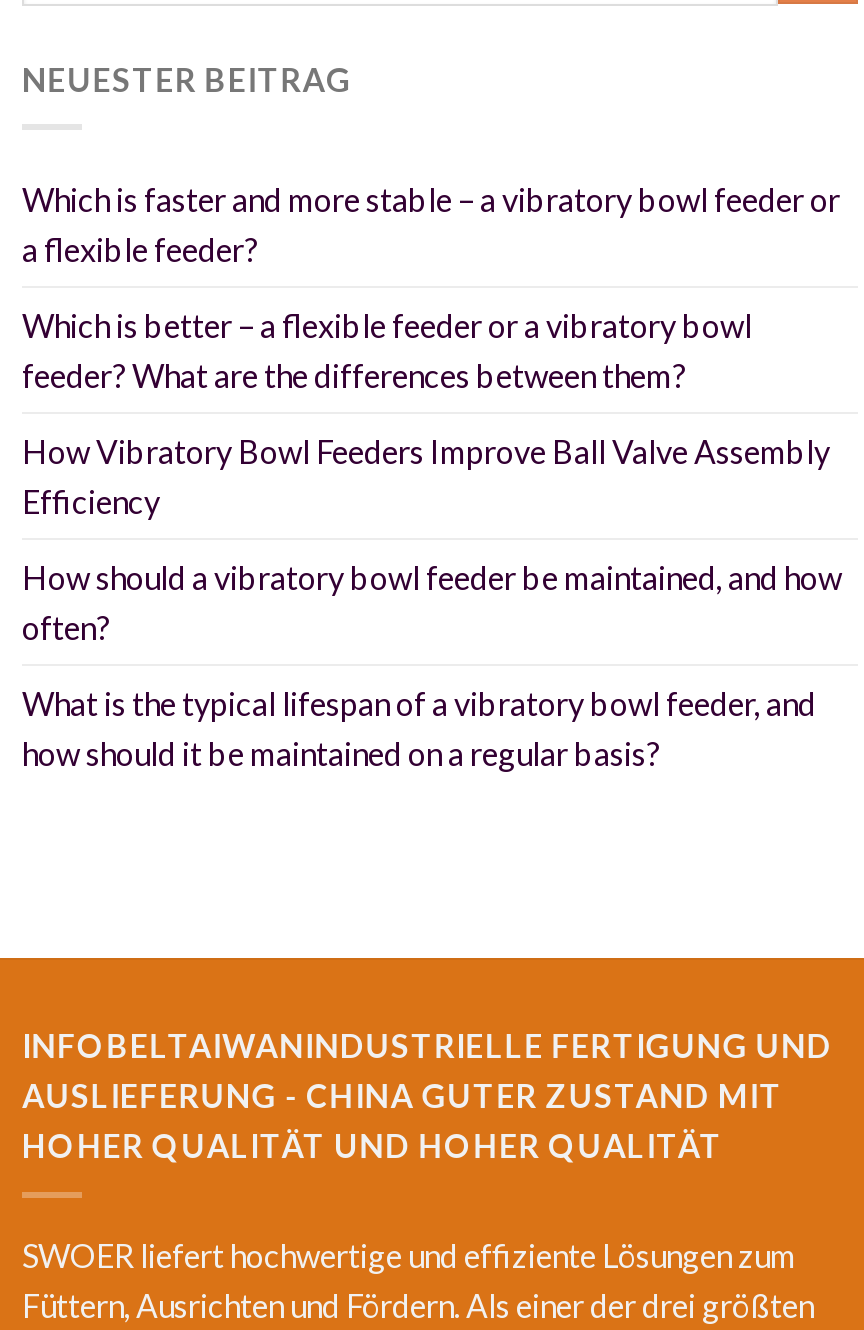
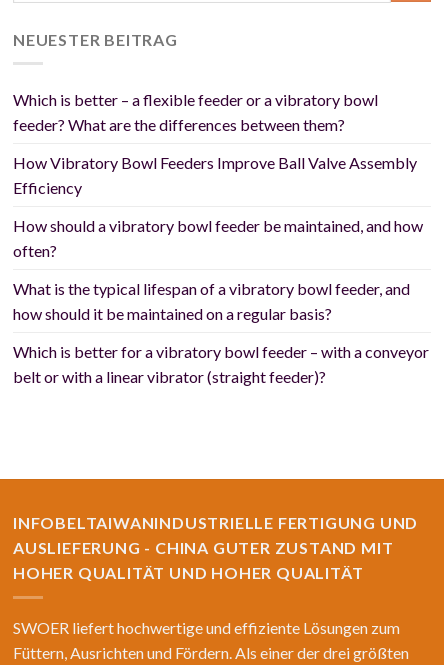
- Which is faster and more stable – a vibratory bowl feeder or
- a flexible feeder?

moved up: Which is better – a flexible feeder or a vibratory bowl | feeder? What are the differences between them? | How Vibratory Bowl Feeders Improve Ball Valve Assembly | Efficiency | How should a vibratory bowl feeder be maintained, and how | often? | What is the typical lifespan of a vibratory bowl feeder, and | how should it be maintained on a regular basis?

+ Which is better for a vibratory bowl feeder – with a conveyor
+ belt or with a linear vibrator (straight feeder)?
